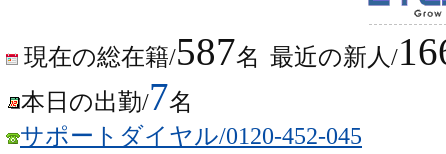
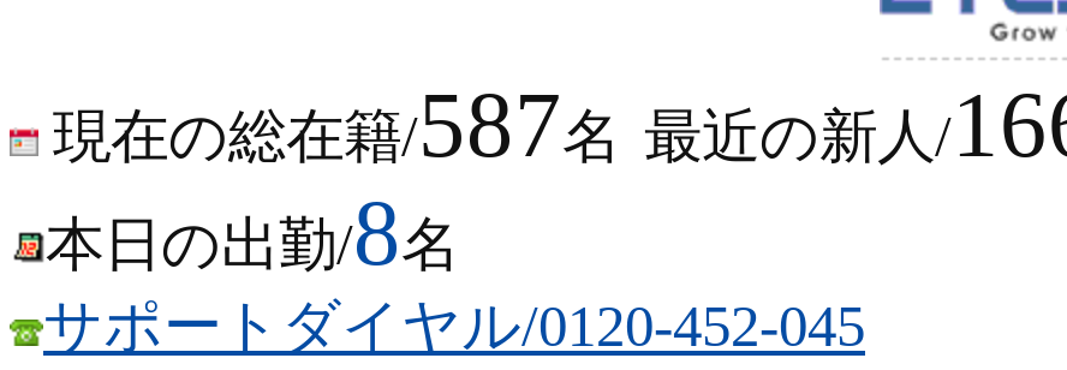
- 本日の出勤/7名
+ 本日の出勤/8名
